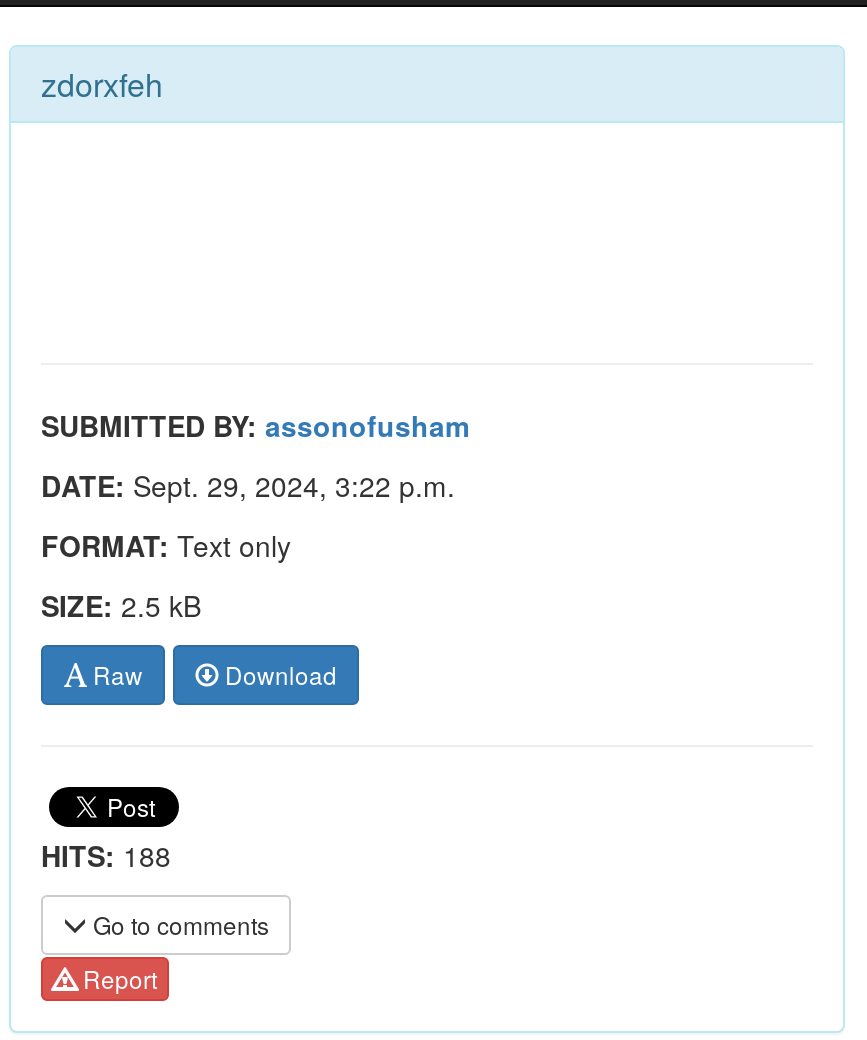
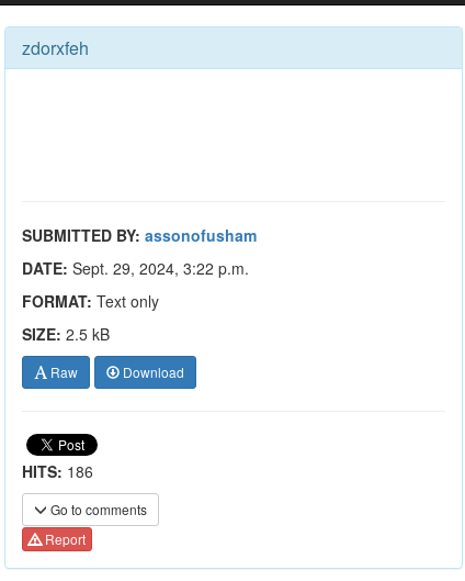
- HITS: 188
+ HITS: 186
